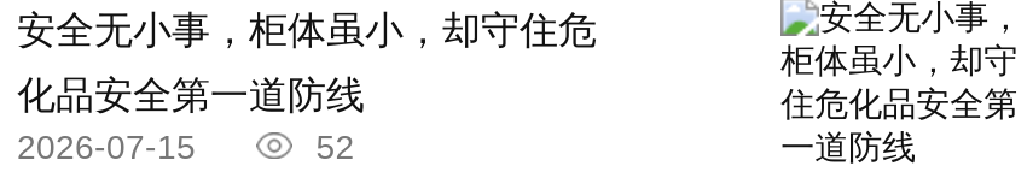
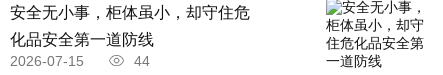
- 52
+ 44
